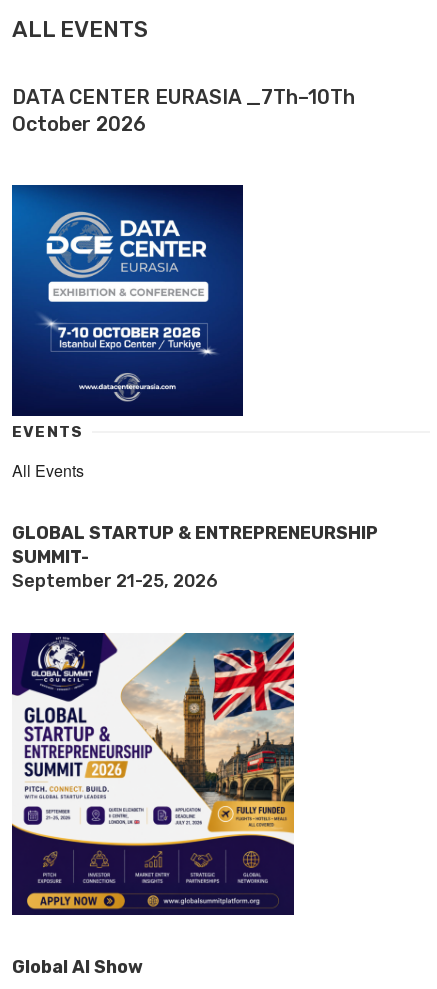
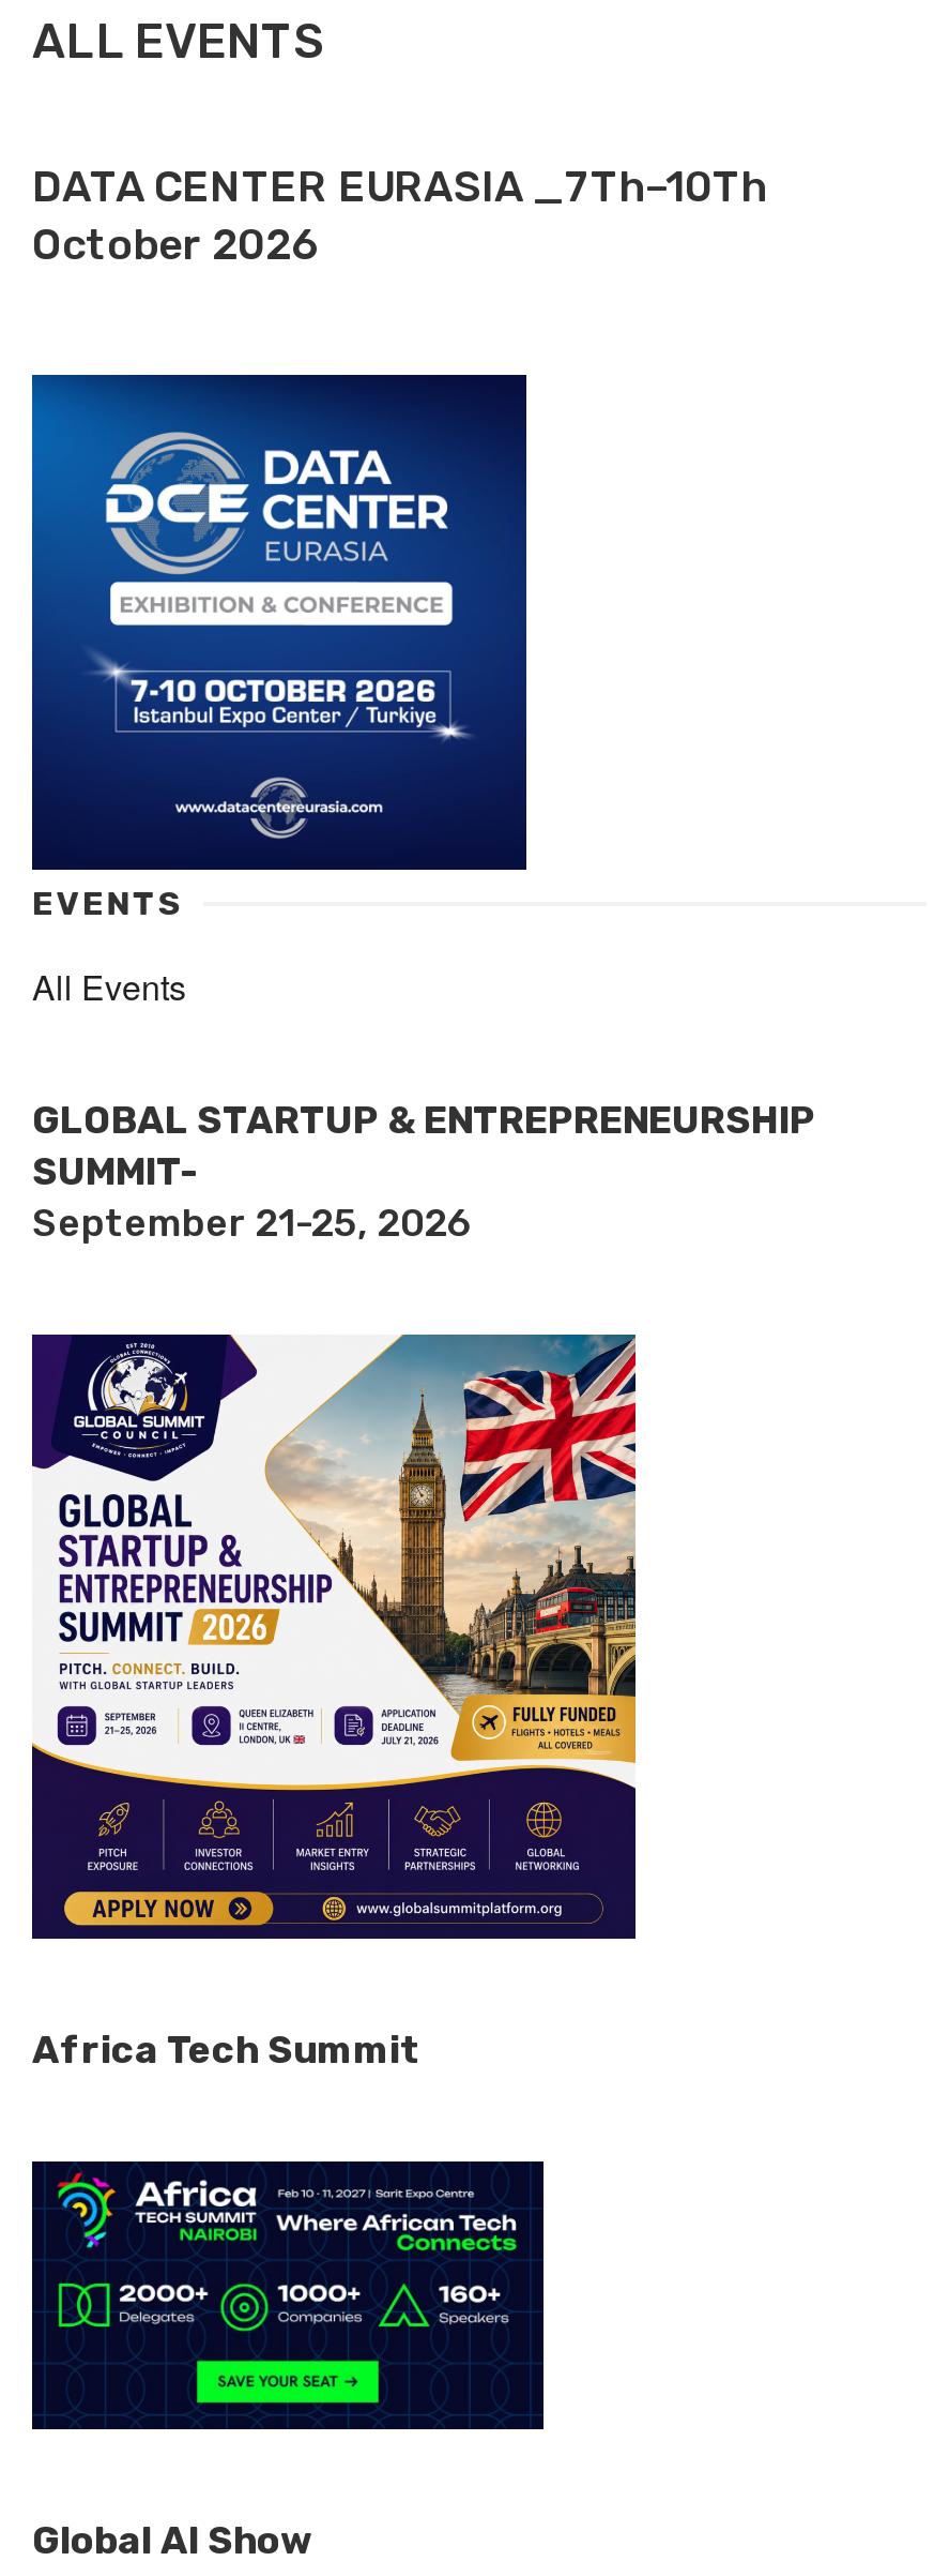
+ [image]

+ Africa Tech Summit
